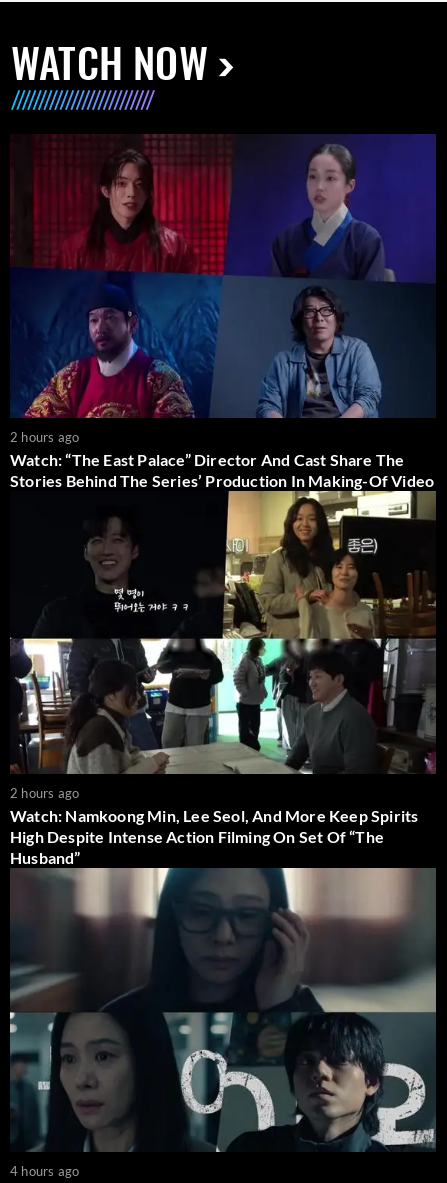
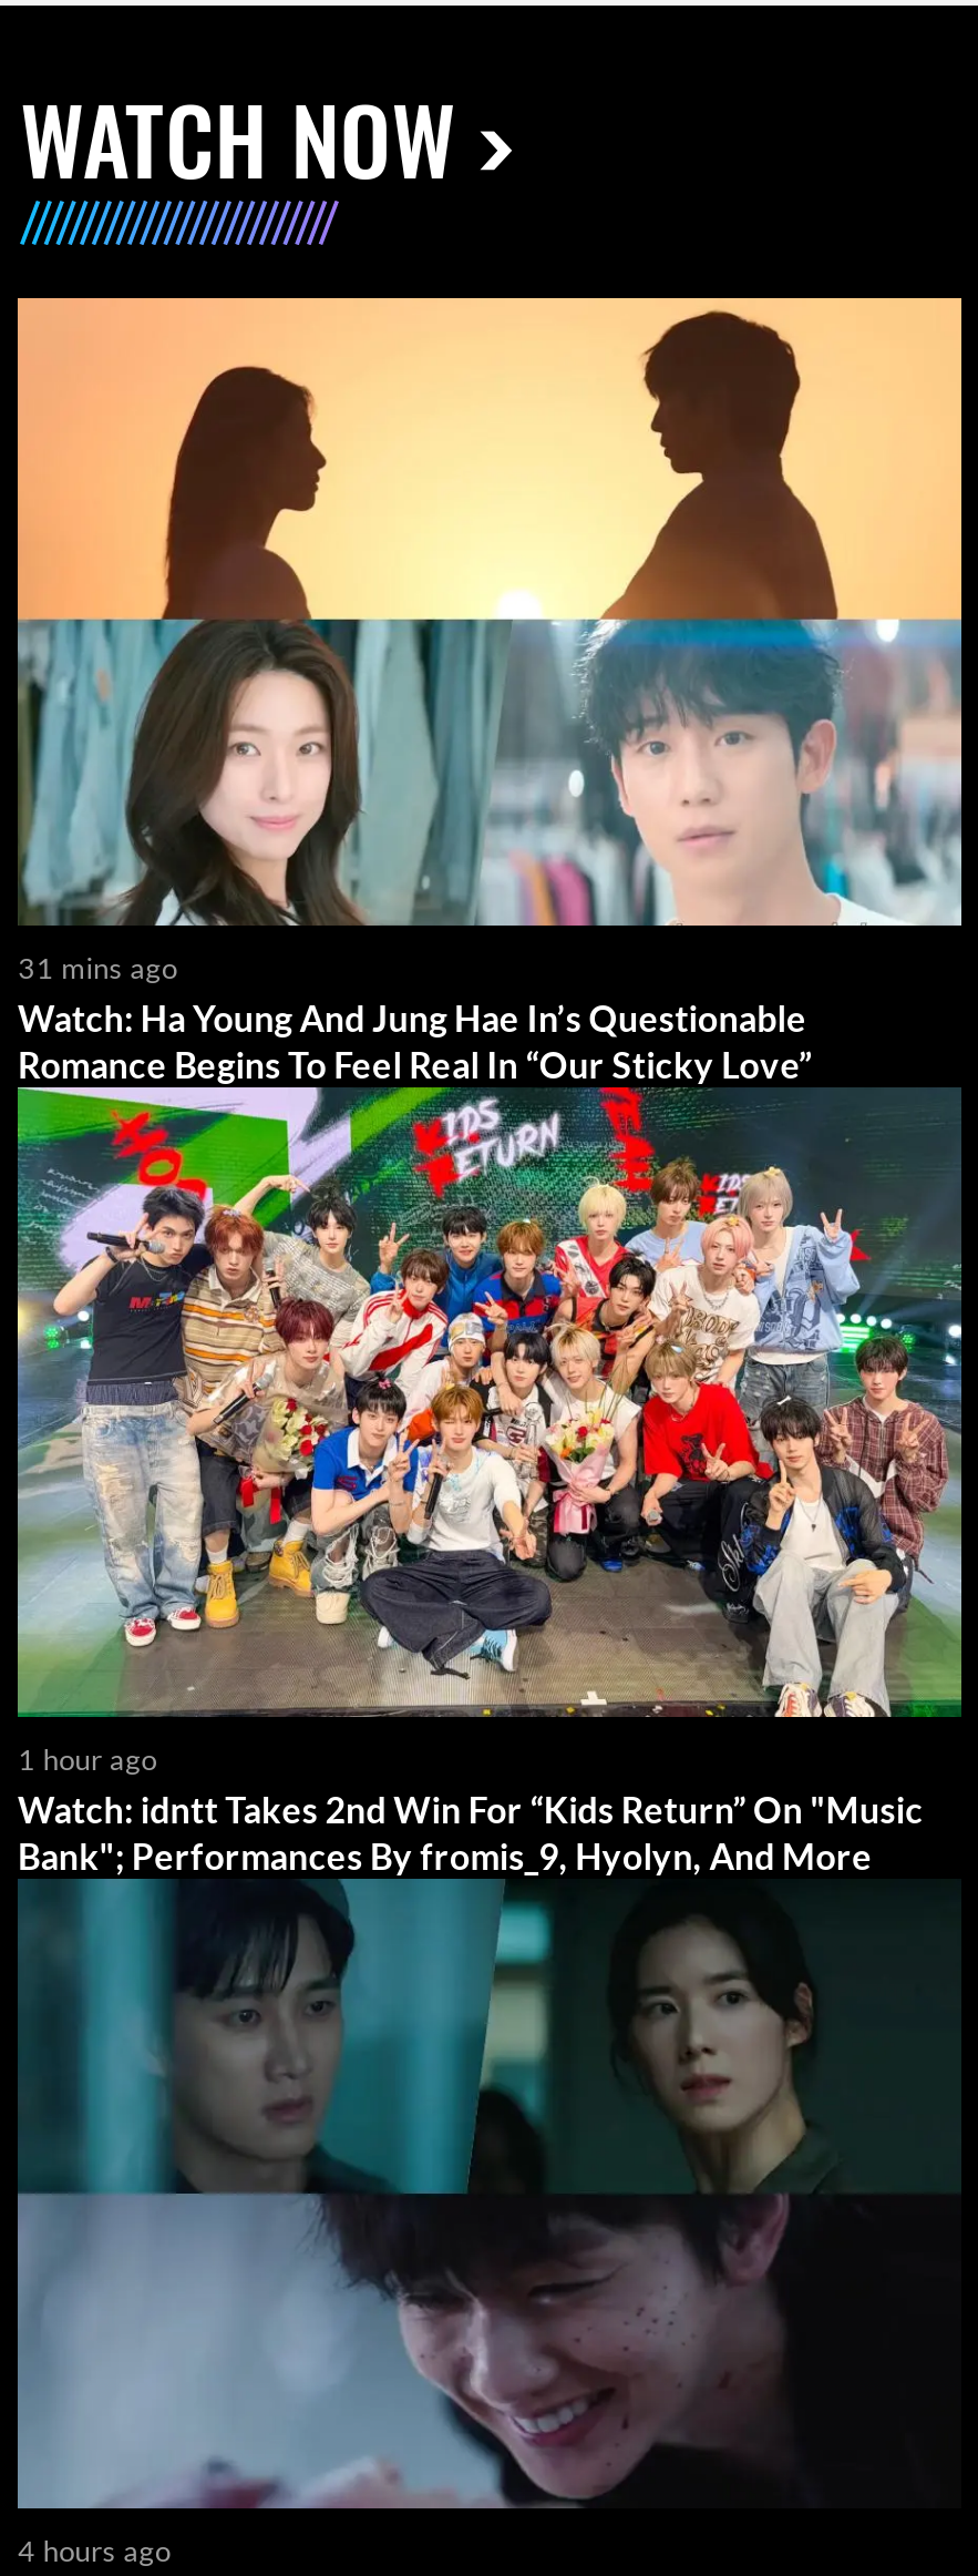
- [image]
- 2 hours ago
- Watch: “The East Palace” Director And Cast Share The
- Stories Behind The Series’ Production In Making-Of Video
+ [image]
+ 31 mins ago
+ Watch: Ha Young And Jung Hae In’s Questionable
+ Romance Begins To Feel Real In “Our Sticky Love”

- [image]
- 2 hours ago
- Watch: Namkoong Min, Lee Seol, And More Keep Spirits
- High Despite Intense Action Filming On Set Of “The
- Husband”
+ [image]
+ 1 hour ago
+ Watch: idntt Takes 2nd Win For “Kids Return” On "Music
+ Bank"; Performances By fromis_9, Hyolyn, And More

- [image]
+ [image]
